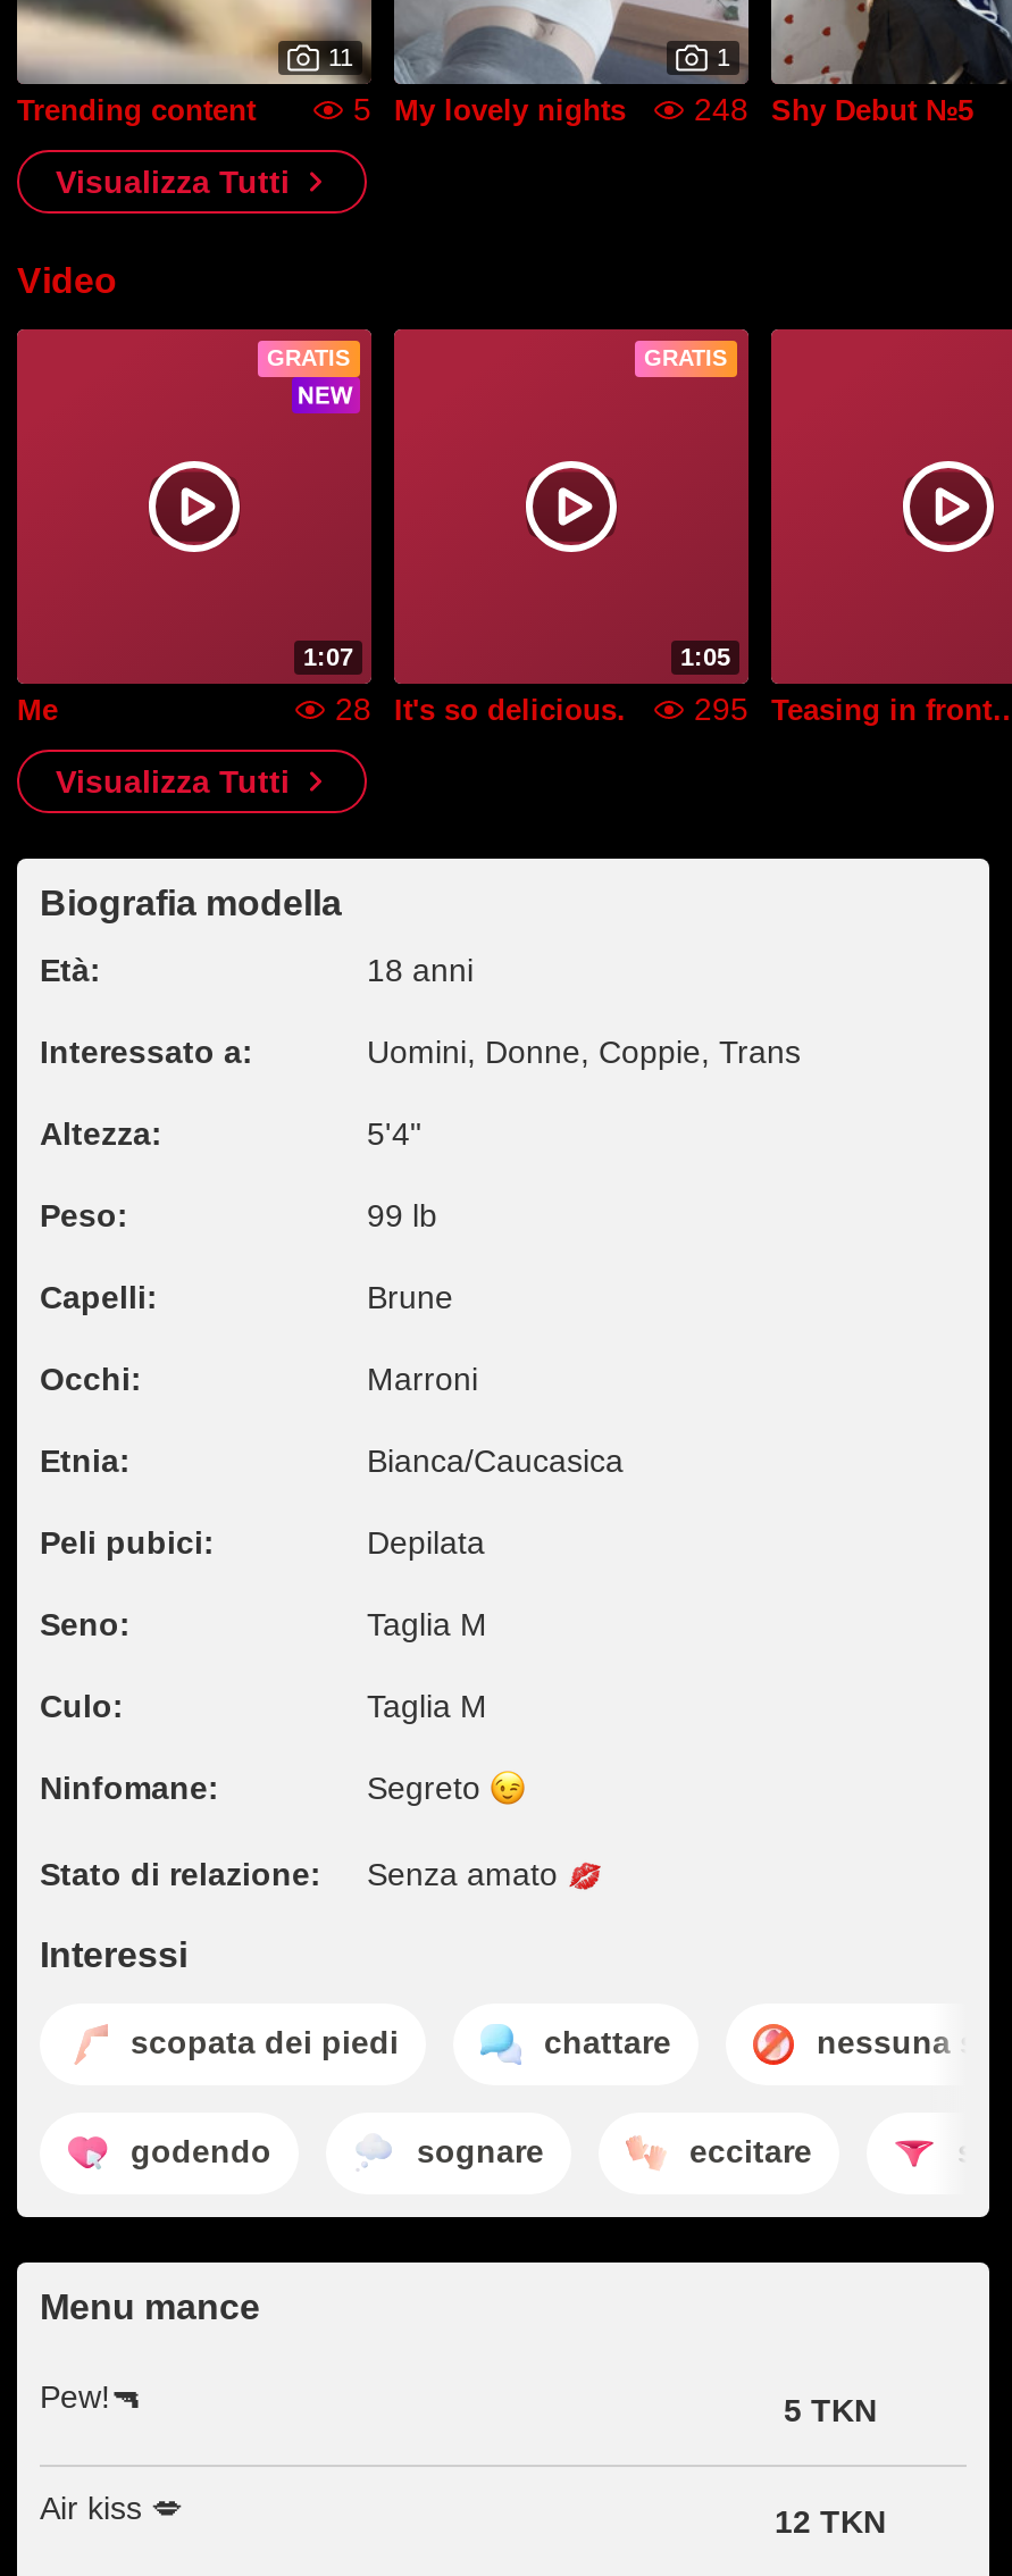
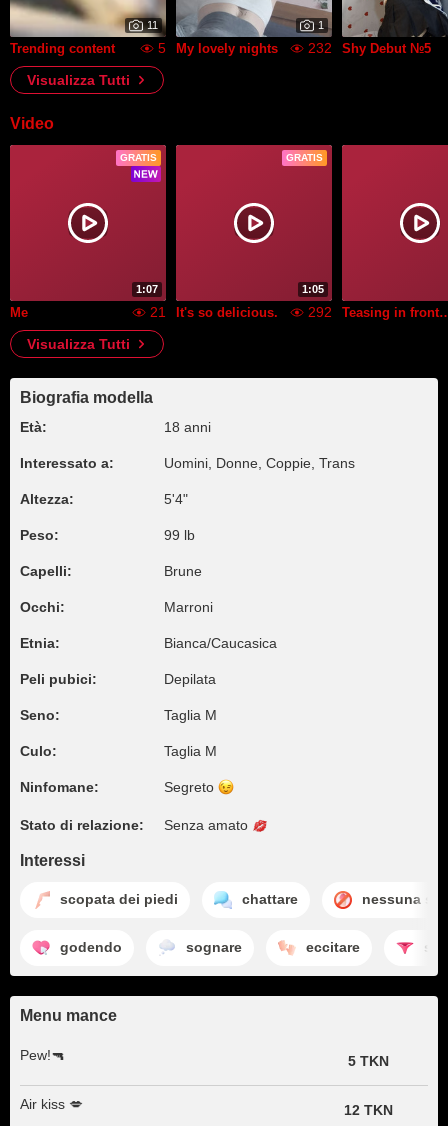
- 5 My lovely nights 248 Shy Debut №5
+ 5 My lovely nights 232 Shy Debut №5

- 28
+ 21

- 295
+ 292
